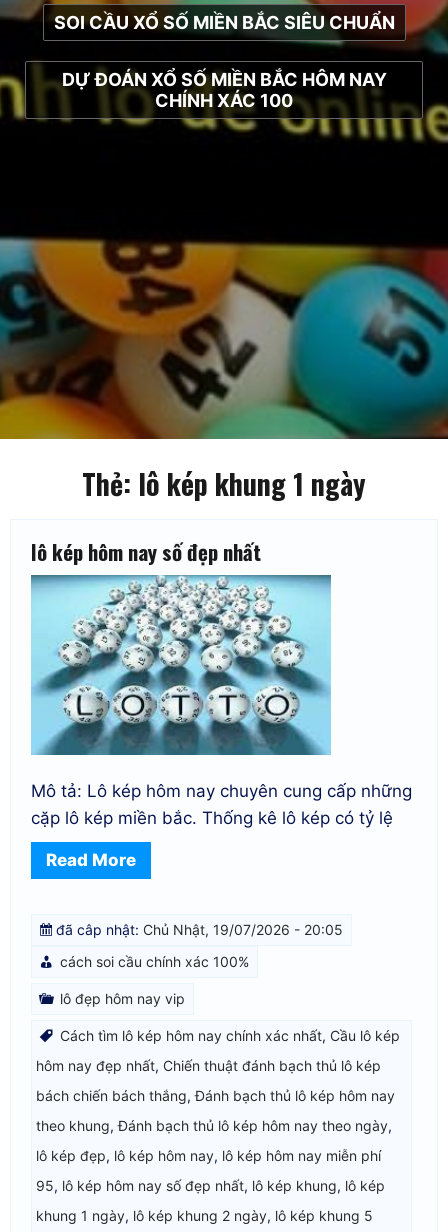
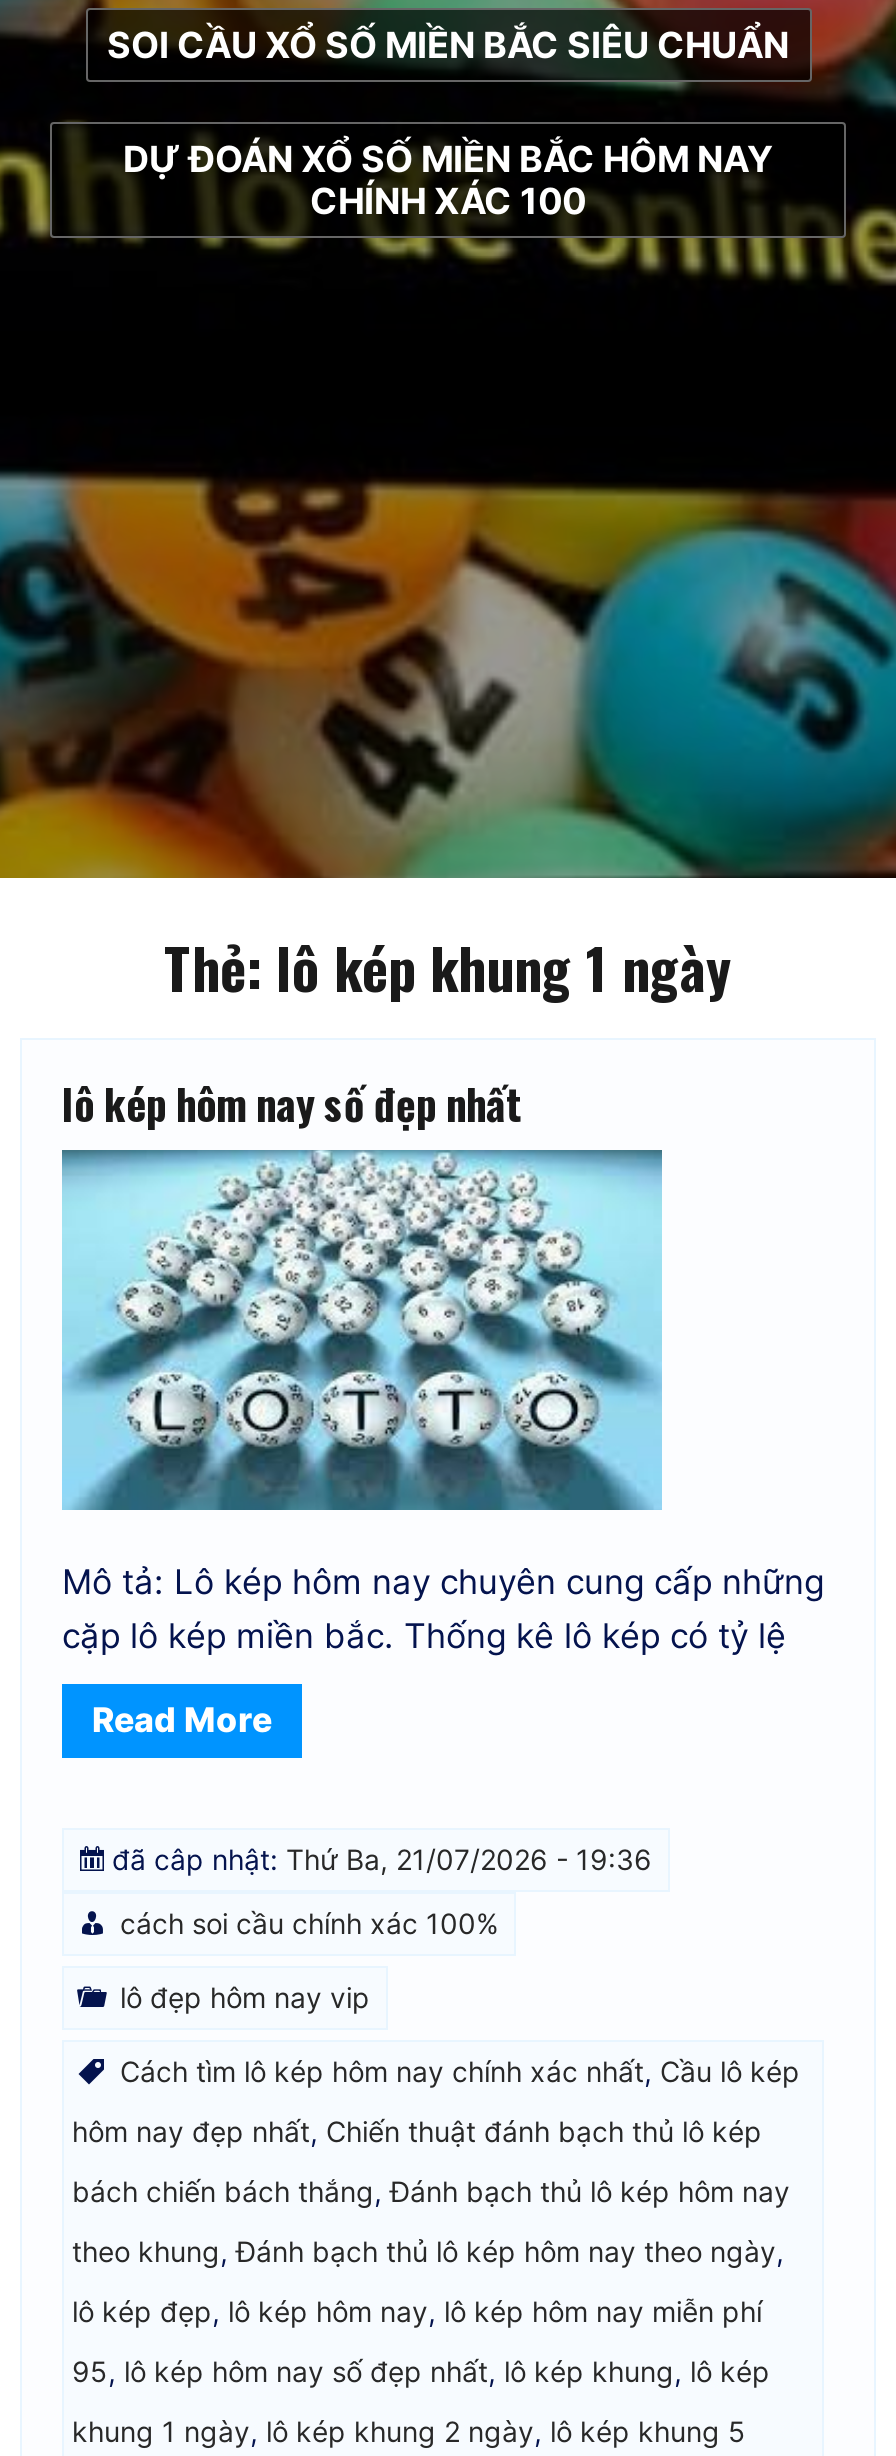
- đã câp nhật: Chủ Nhật, 19/07/2026 - 20:05
+ đã câp nhật: Thứ Ba, 21/07/2026 - 19:36
